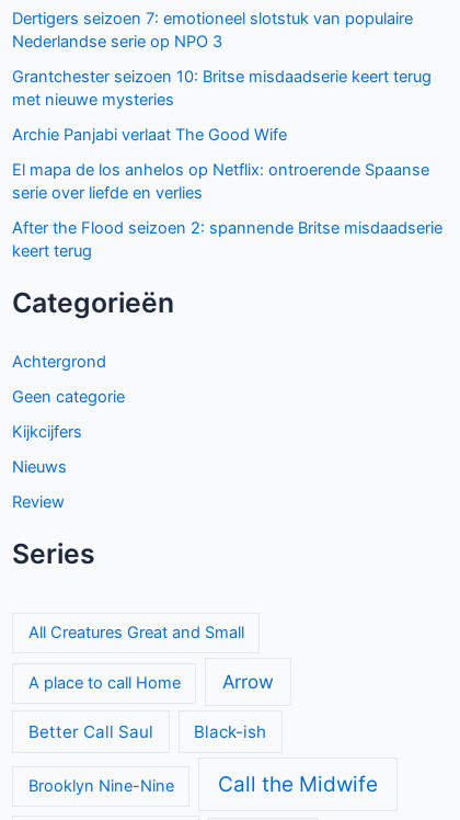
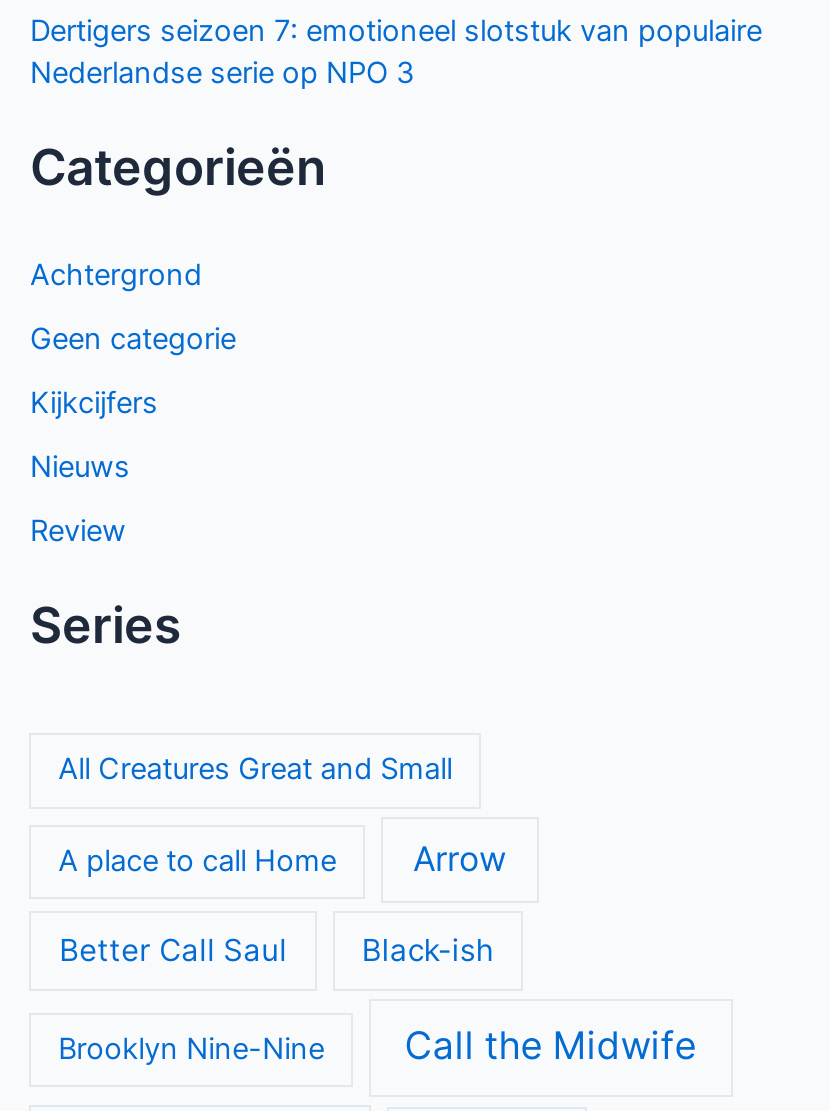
- Grantchester seizoen 10: Britse misdaadserie keert terug
- met nieuwe mysteries
- Archie Panjabi verlaat The Good Wife
- El mapa de los anhelos op Netflix: ontroerende Spaanse
- serie over liefde en verlies
- After the Flood seizoen 2: spannende Britse misdaadserie
- keert terug
